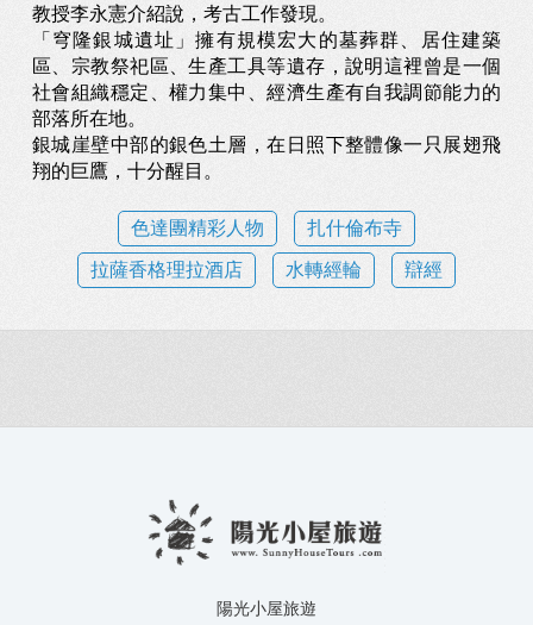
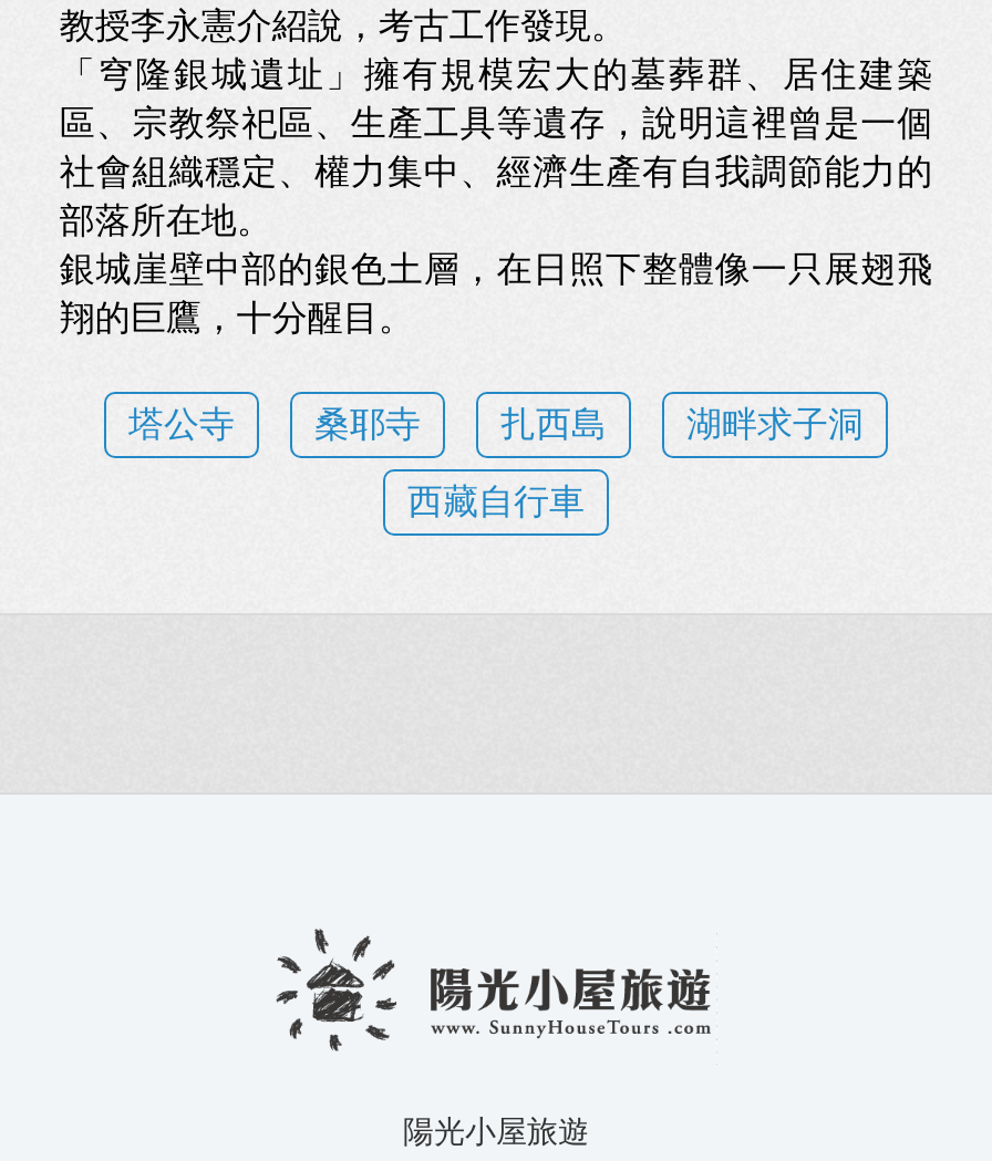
- 色達團精彩人物
- 扎什倫布寺
+ 塔公寺
+ 桑耶寺
+ 扎西島
+ 湖畔求子洞

- 拉薩香格理拉酒店
- 水轉經輪
- 辯經
+ 西藏自行車
